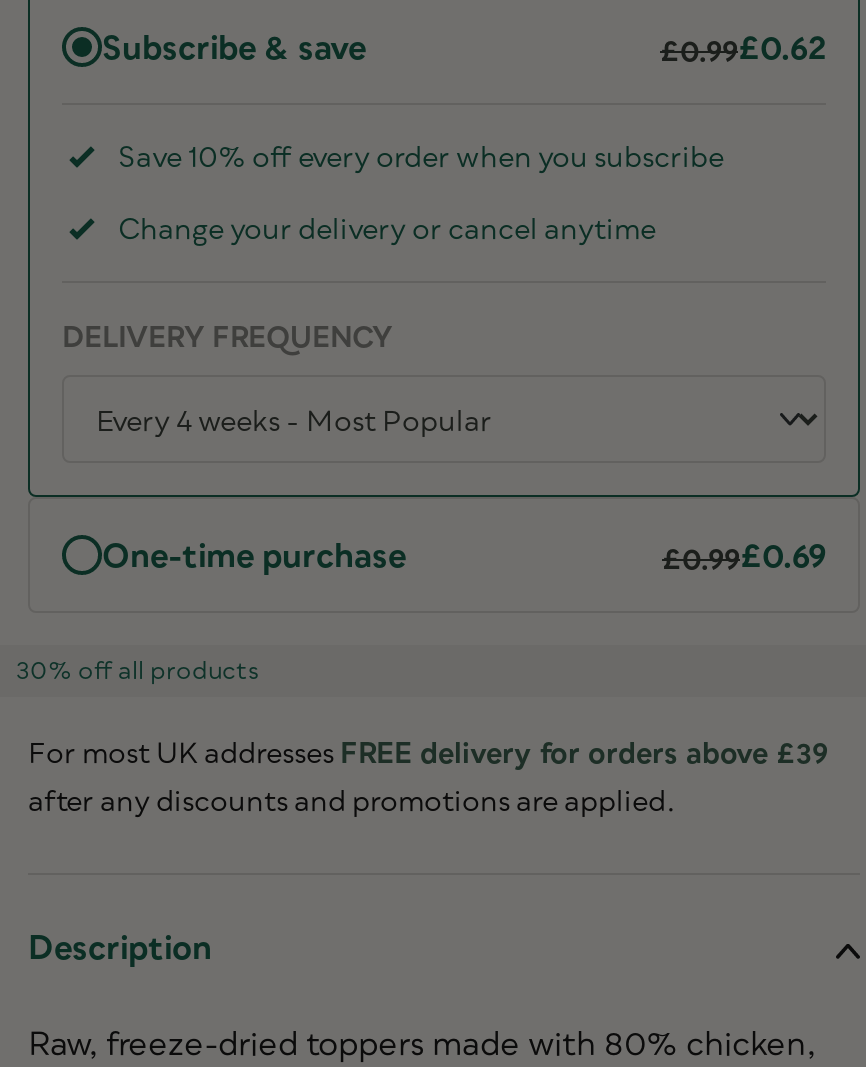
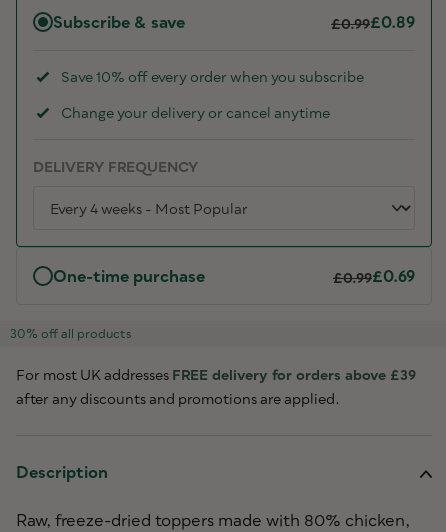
- £0.99£0.62
+ £0.99£0.89
